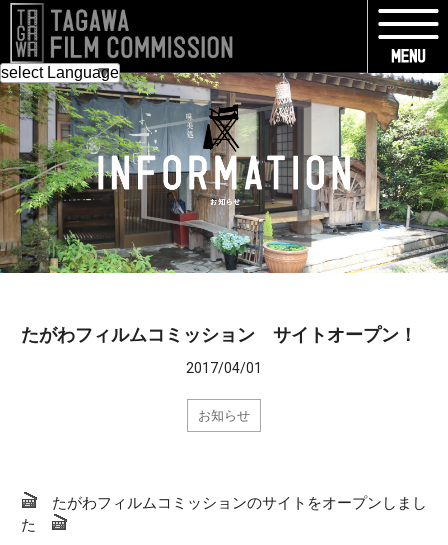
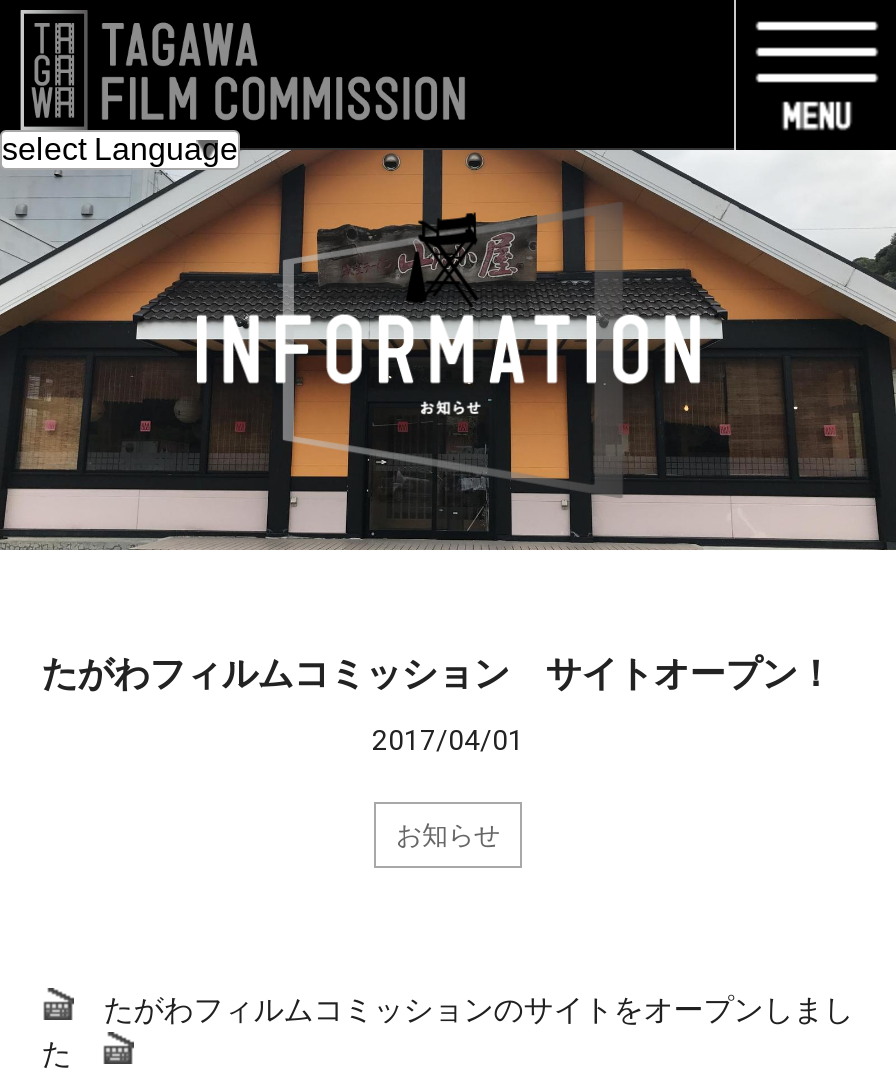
- [image]
+ [image]
